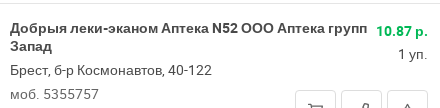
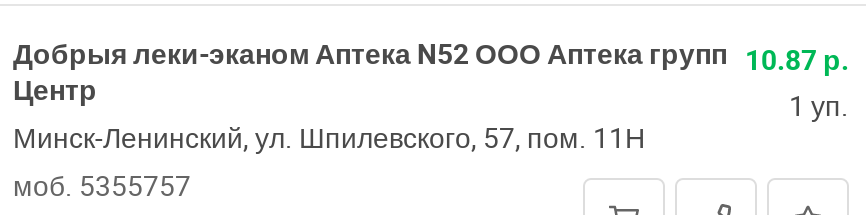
- Запад
- Брест, б-р Космонавтов, 40-122
+ Центр
+ Минск-Ленинский, ул. Шпилевского, 57, пом. 11Н
